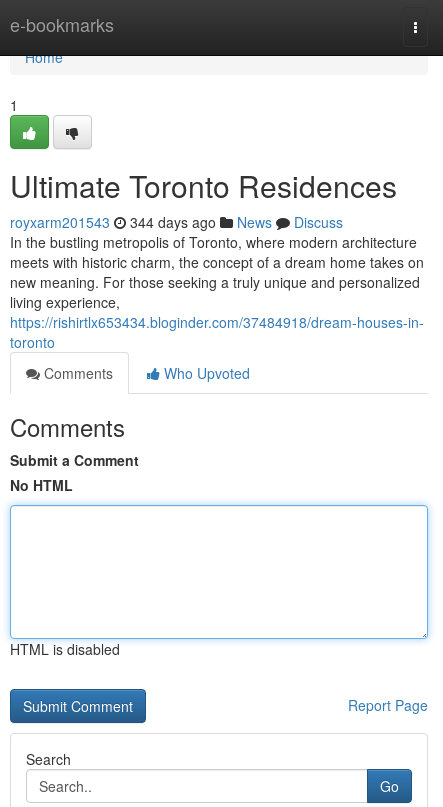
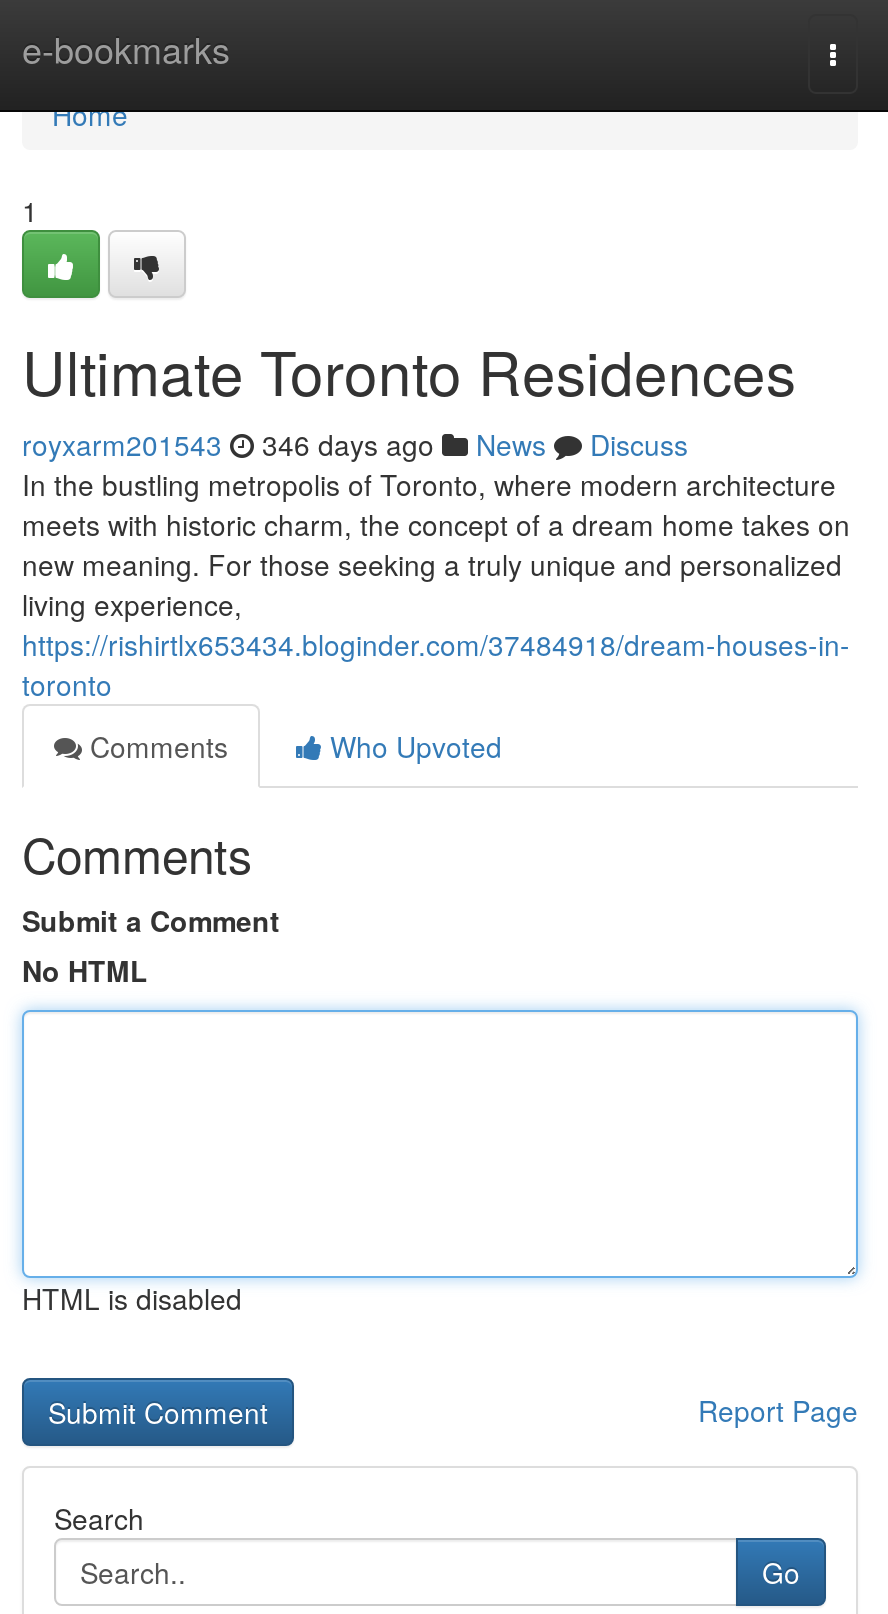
- royxarm201543 344 days ago News Discuss
+ royxarm201543 346 days ago News Discuss
